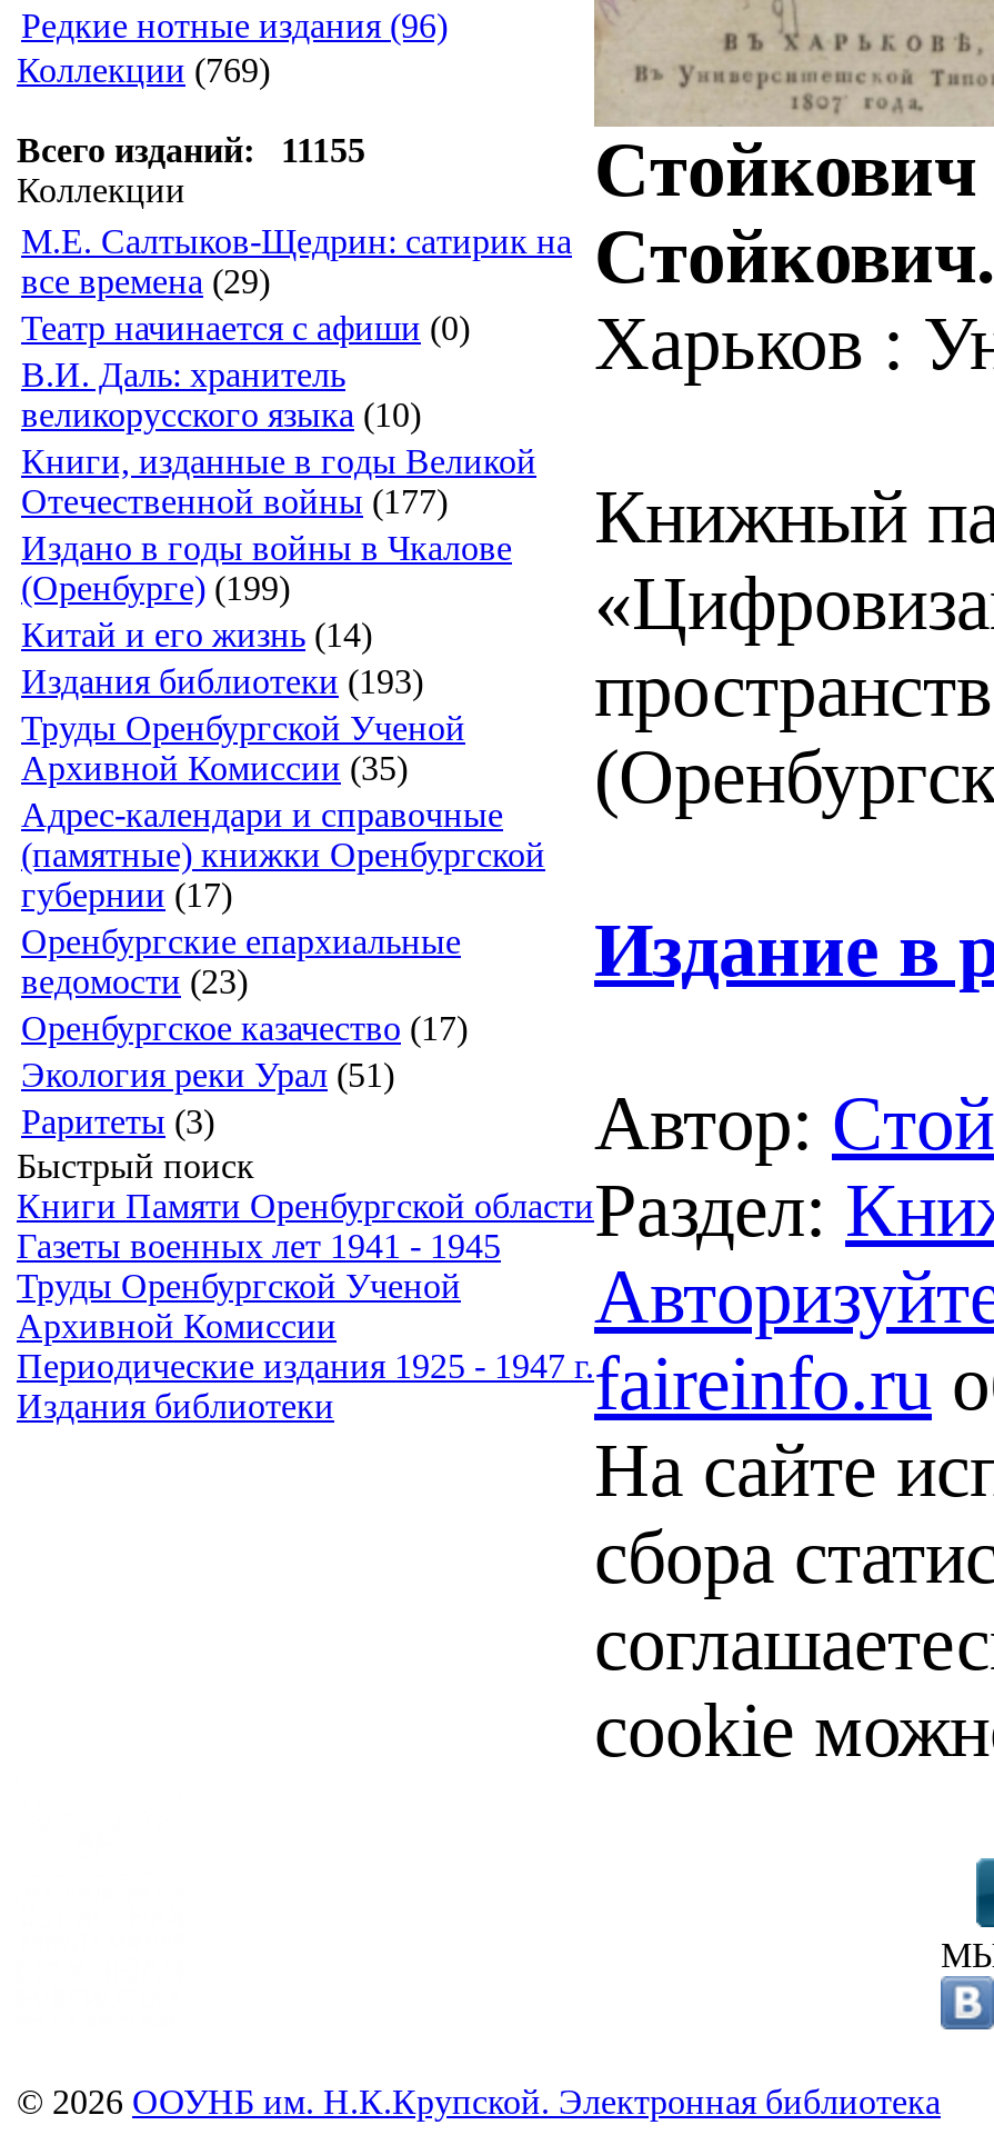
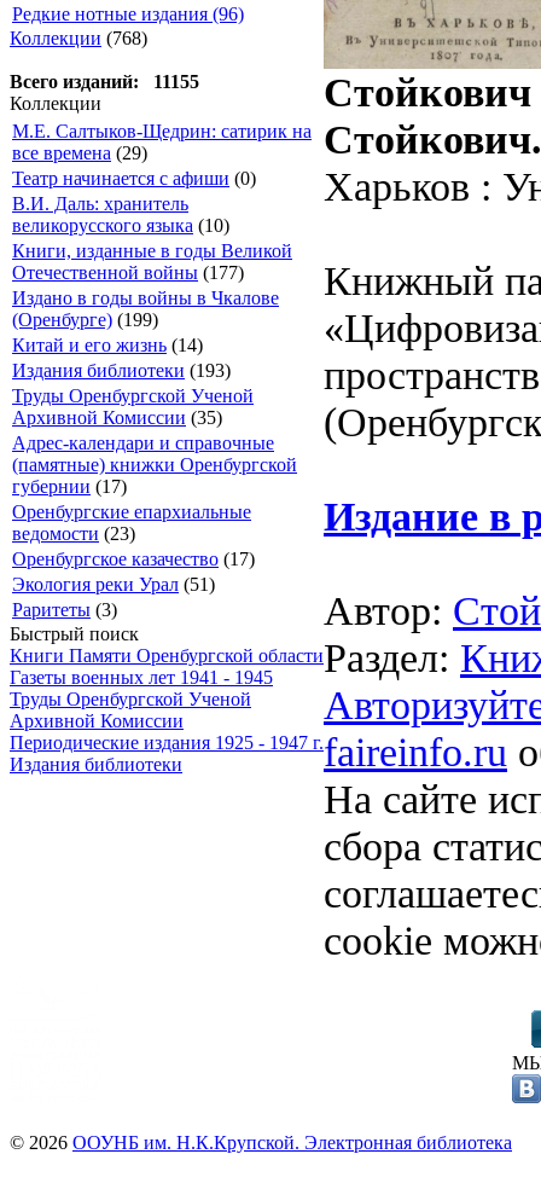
- Коллекции (769)
+ Коллекции (768)
